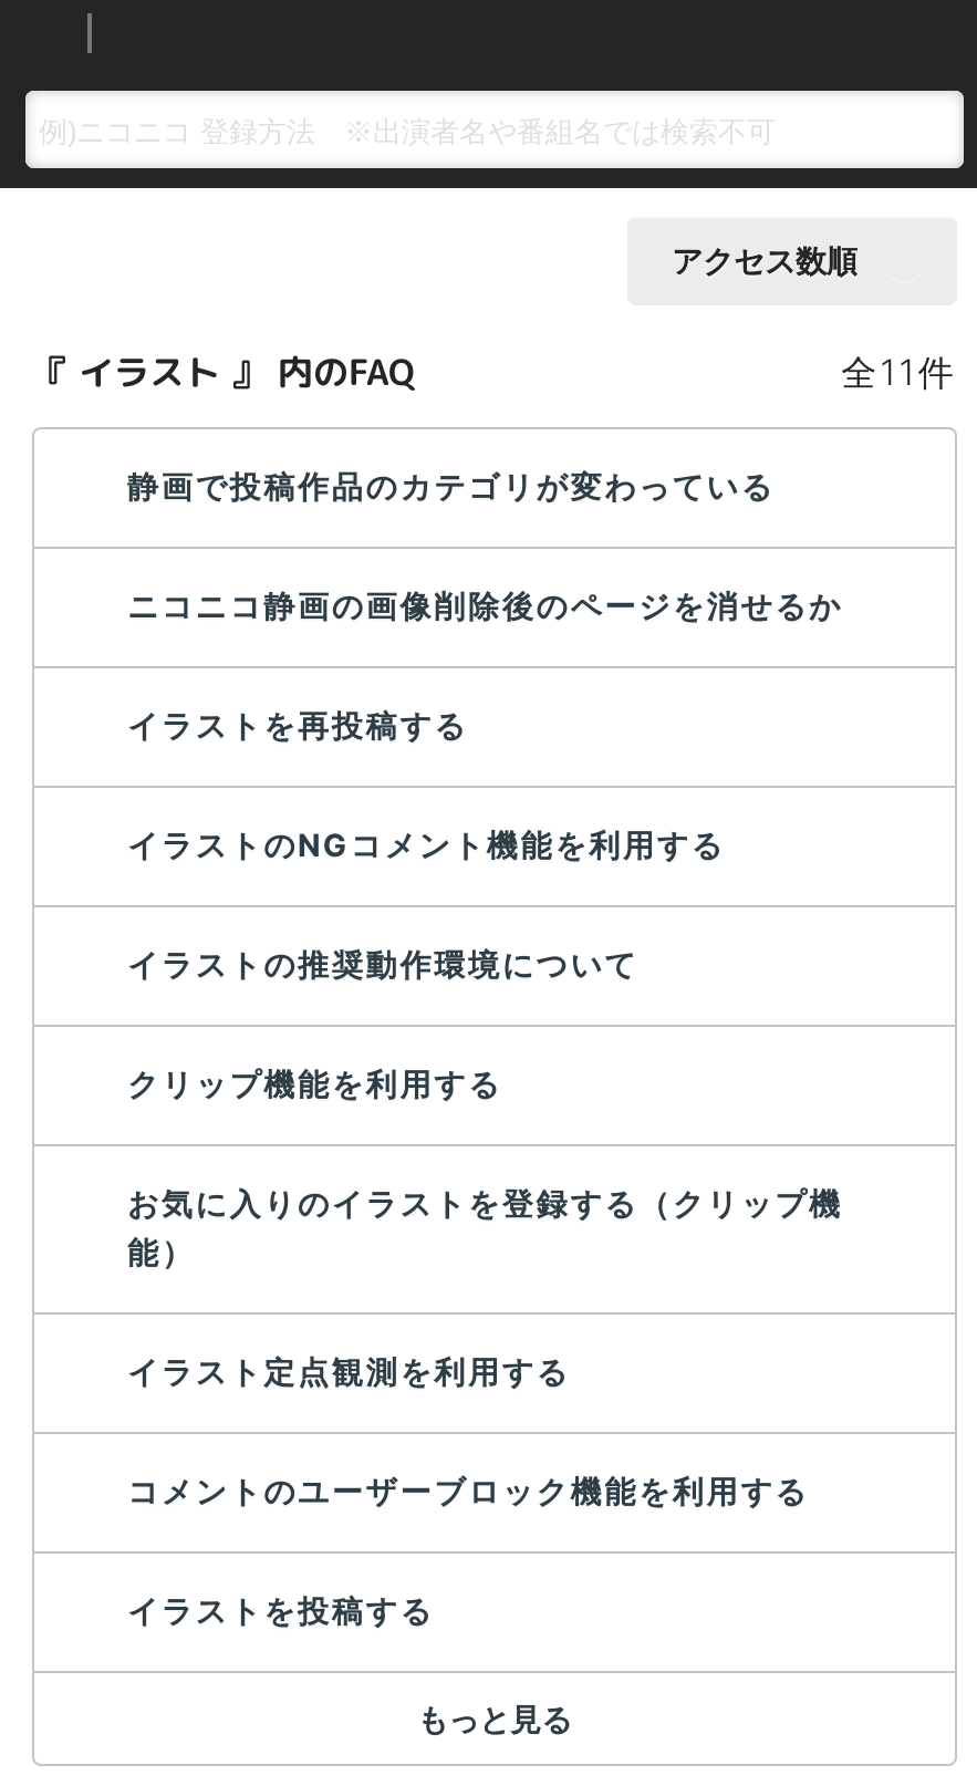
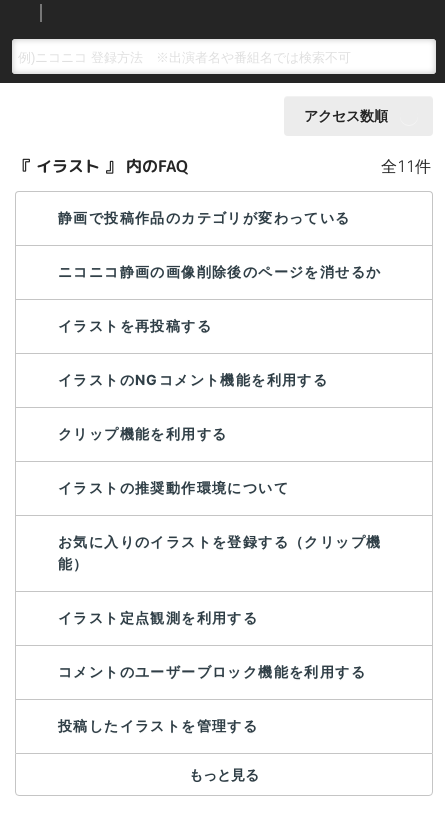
moved down: イラストの推奨動作環境について

moved up: クリップ機能を利用する

- イラストを投稿する
+ 投稿したイラストを管理する
